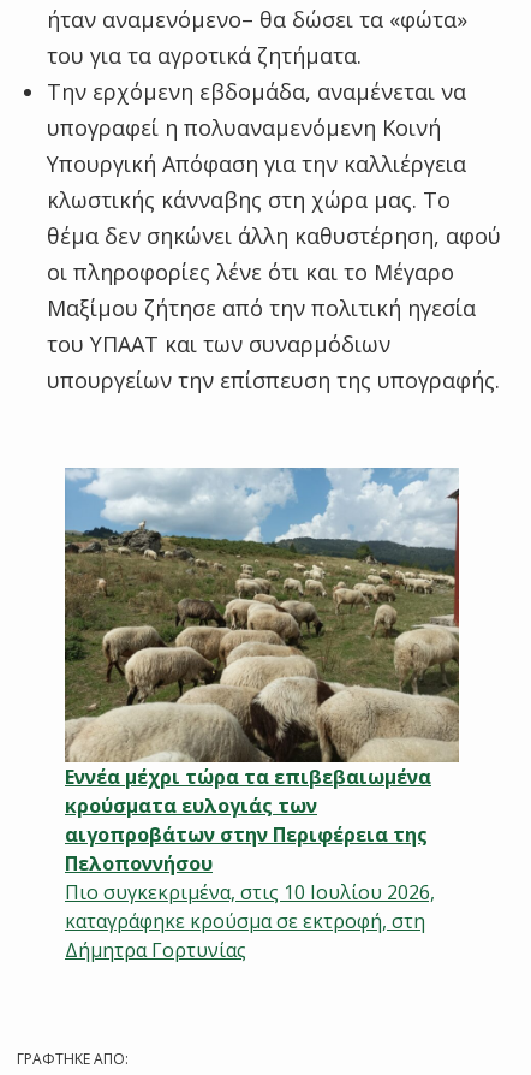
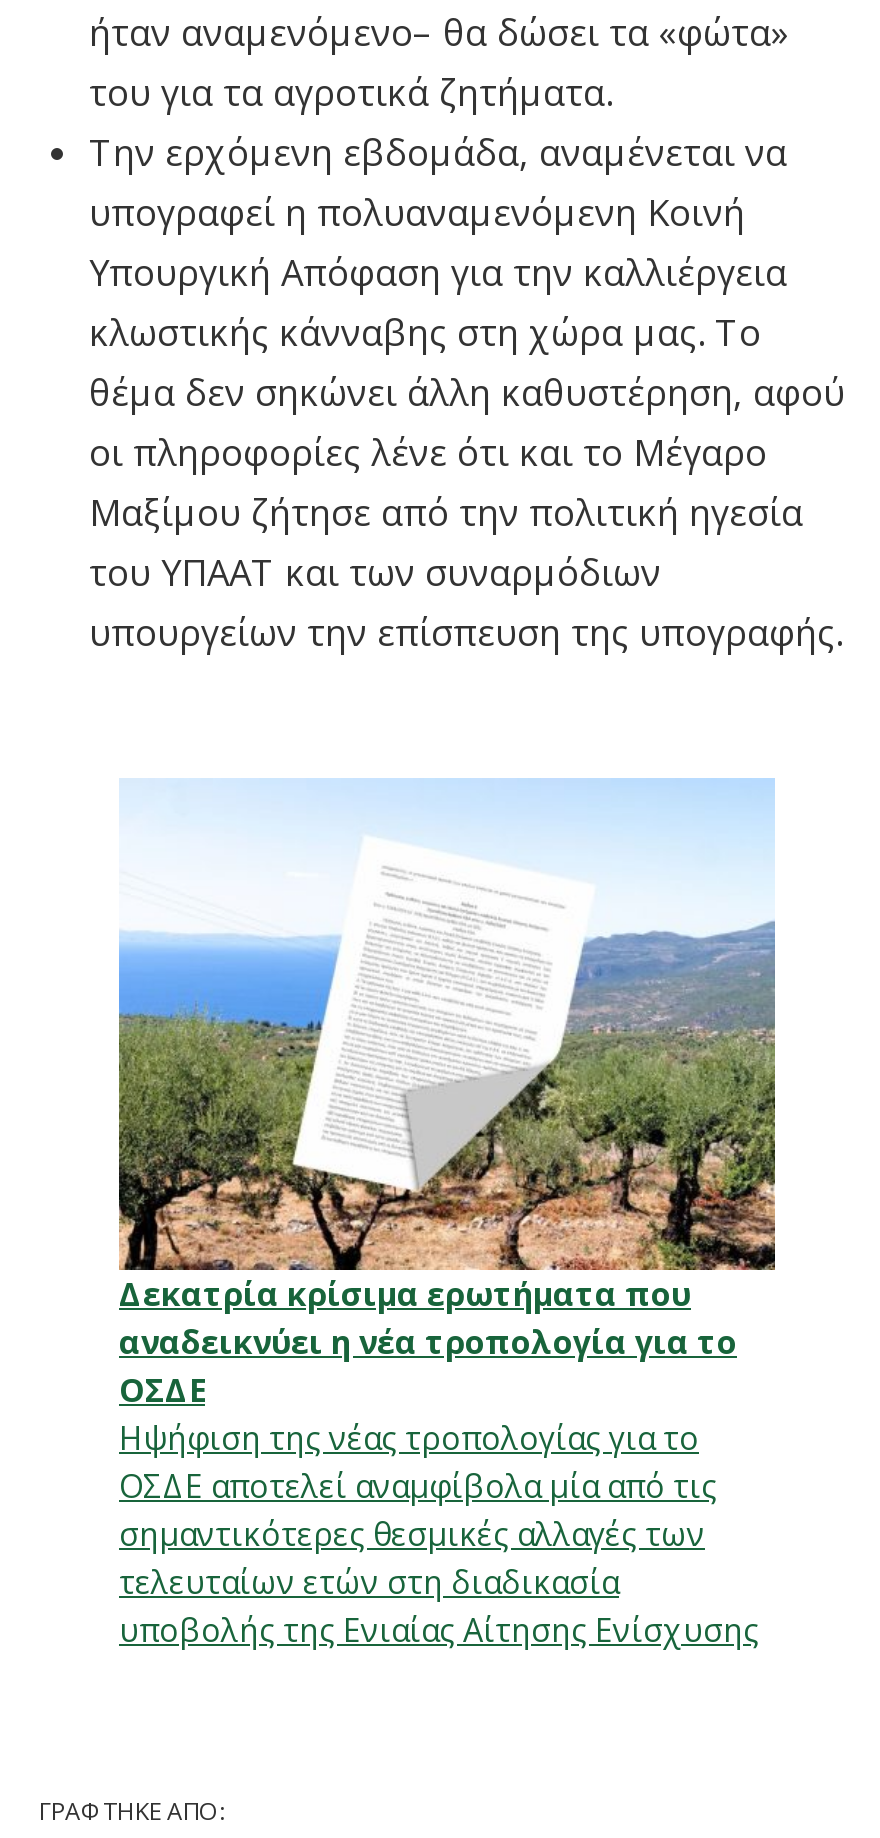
- [image]
- Εννέα μέχρι τώρα τα επιβεβαιωμένα
- κρούσματα ευλογιάς των
- αιγοπροβάτων στην Περιφέρεια της
- Πελοποννήσου
- Πιο συγκεκριμένα, στις 10 Ιουλίου 2026,
- καταγράφηκε κρούσμα σε εκτροφή, στη
- Δήμητρα Γορτυνίας
+ [image]
+ Δεκατρία κρίσιμα ερωτήματα που
+ αναδεικνύει η νέα τροπολογία για το
+ ΟΣΔΕ
+ Ηψήφιση της νέας τροπολογίας για το
+ ΟΣΔΕ αποτελεί αναμφίβολα μία από τις
+ σημαντικότερες θεσμικές αλλαγές των
+ τελευταίων ετών στη διαδικασία
+ υποβολής της Ενιαίας Αίτησης Ενίσχυσης
